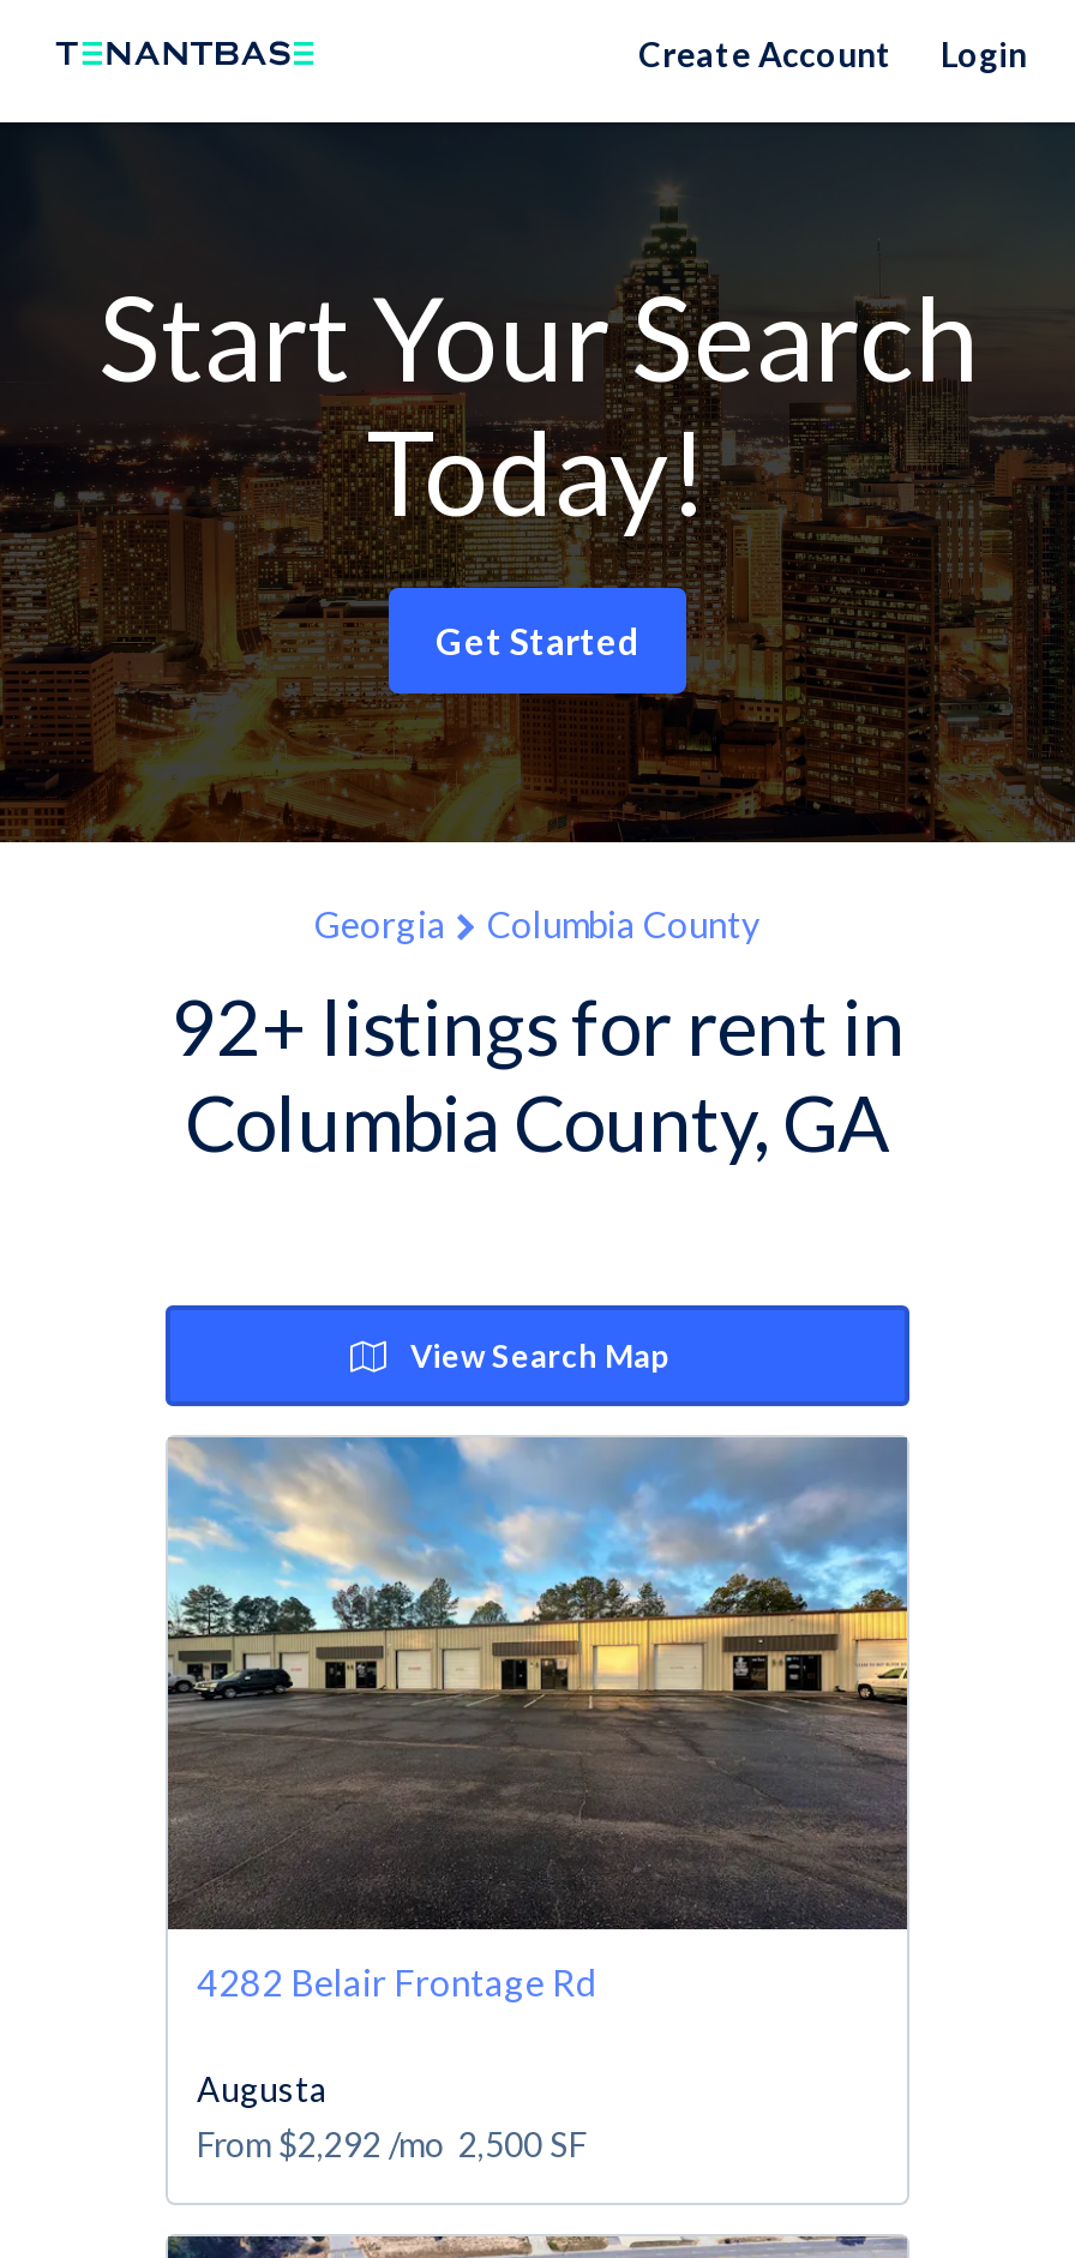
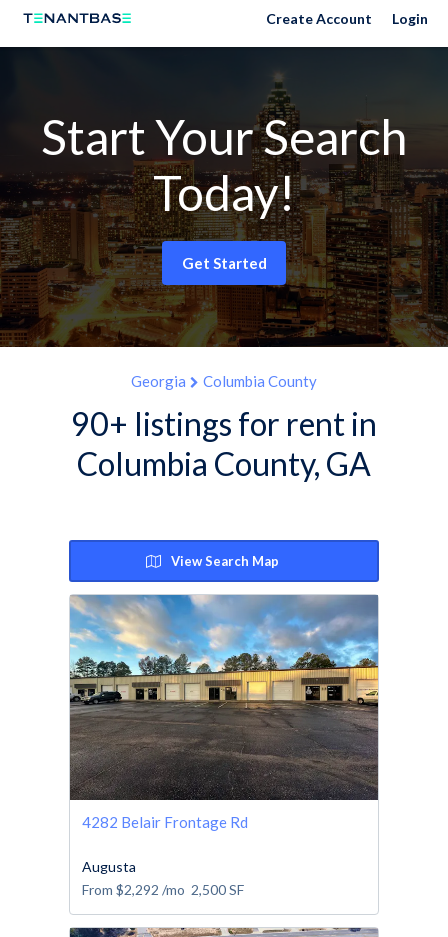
- 92+ listings for rent in
+ 90+ listings for rent in
